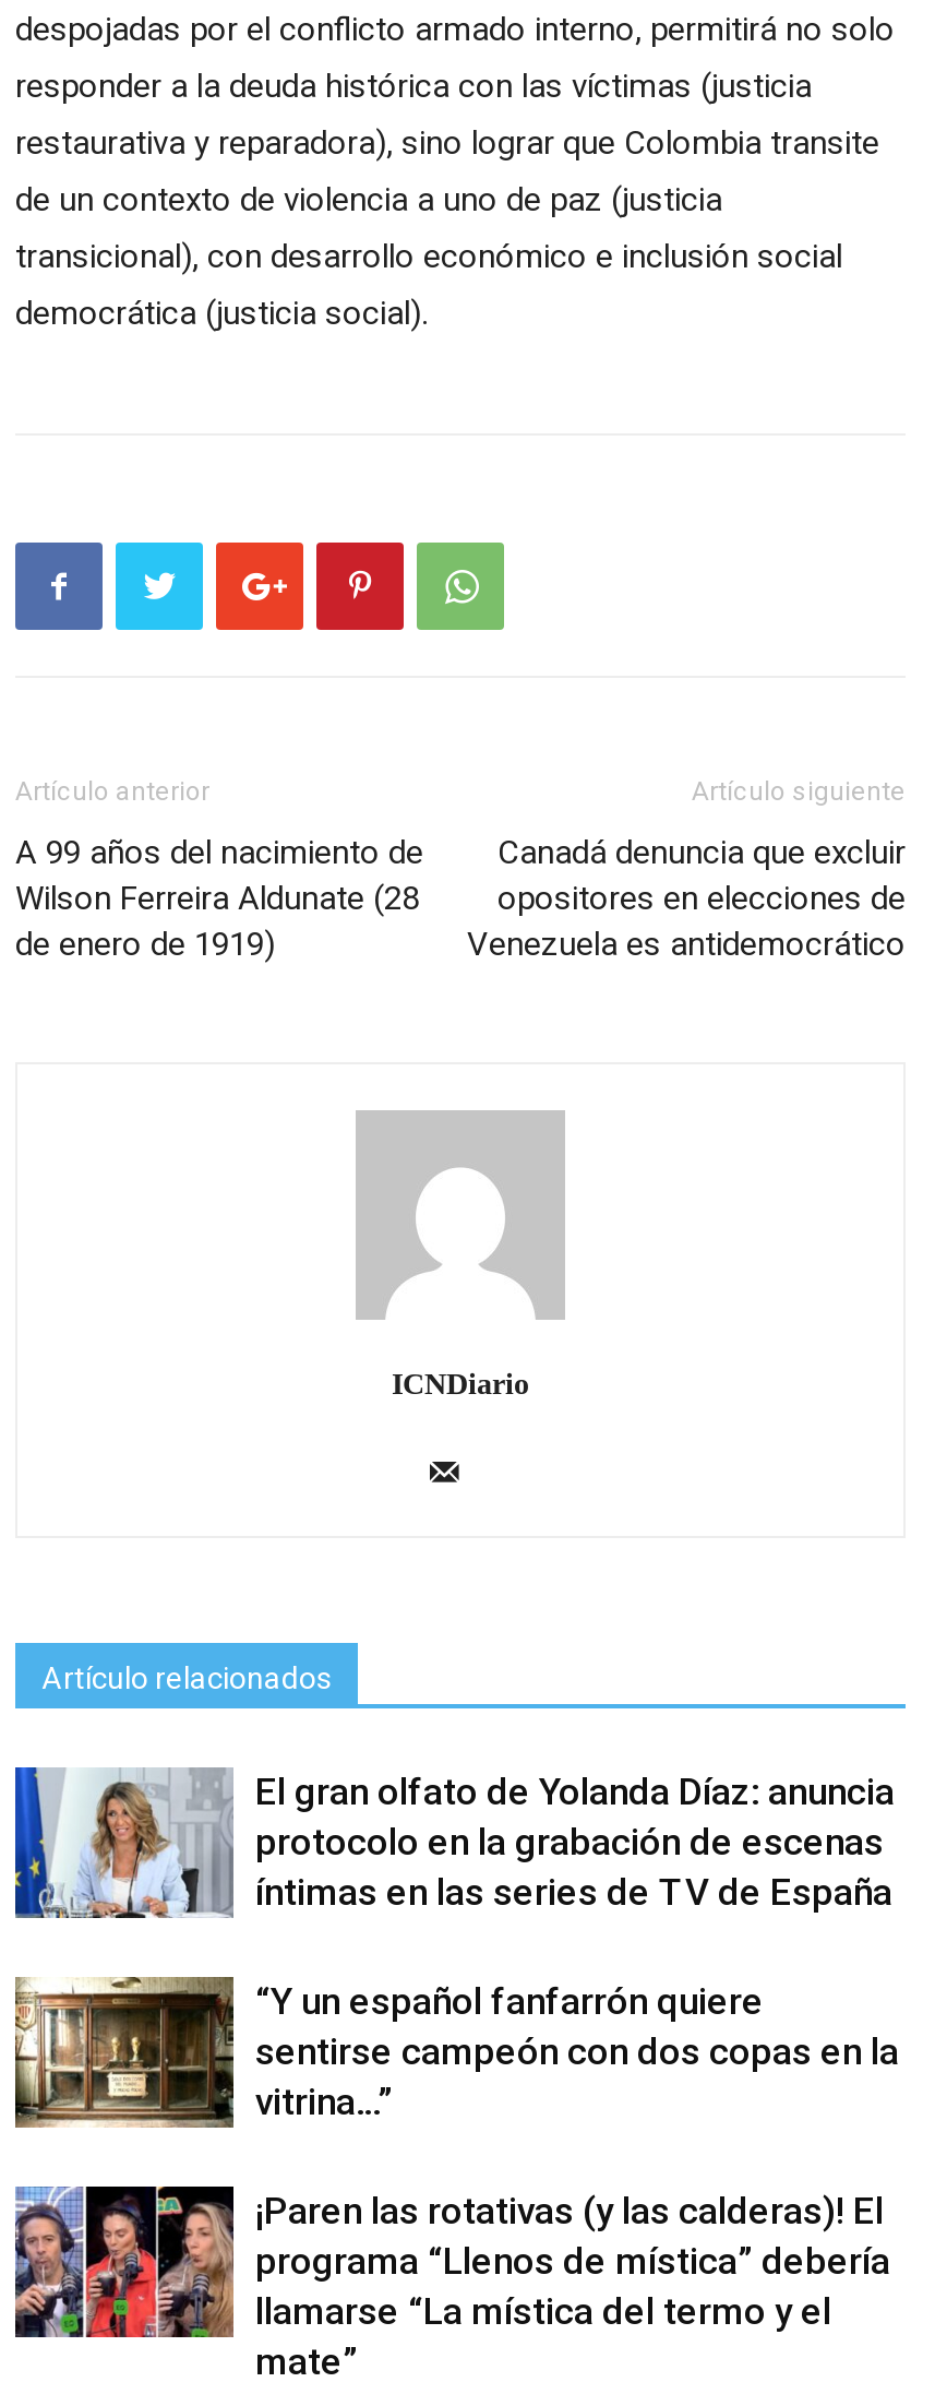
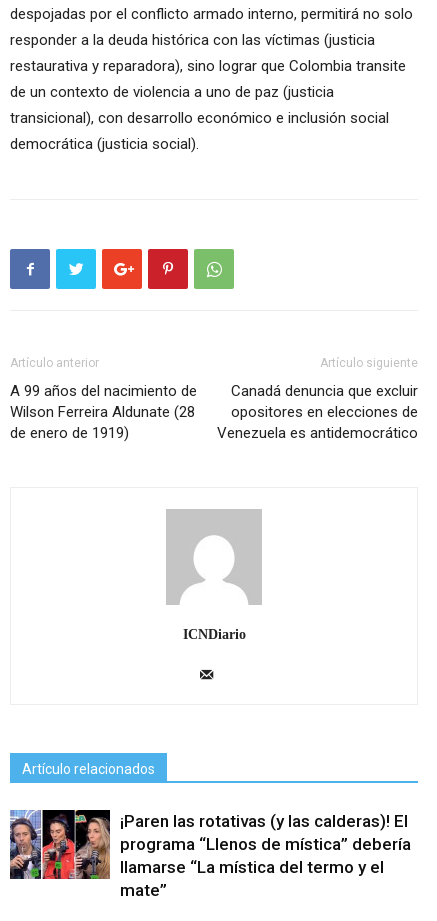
- [image]
- El gran olfato de Yolanda Díaz: anuncia
- protocolo en la grabación de escenas
- íntimas en las series de TV de España
- “Y un español fanfarrón quiere
- sentirse campeón con dos copas en la
- vitrina…”

- [image]
